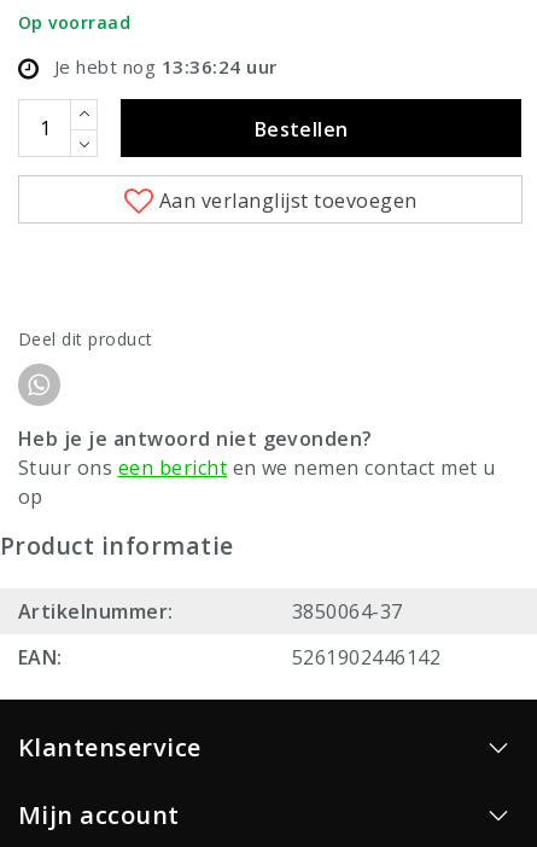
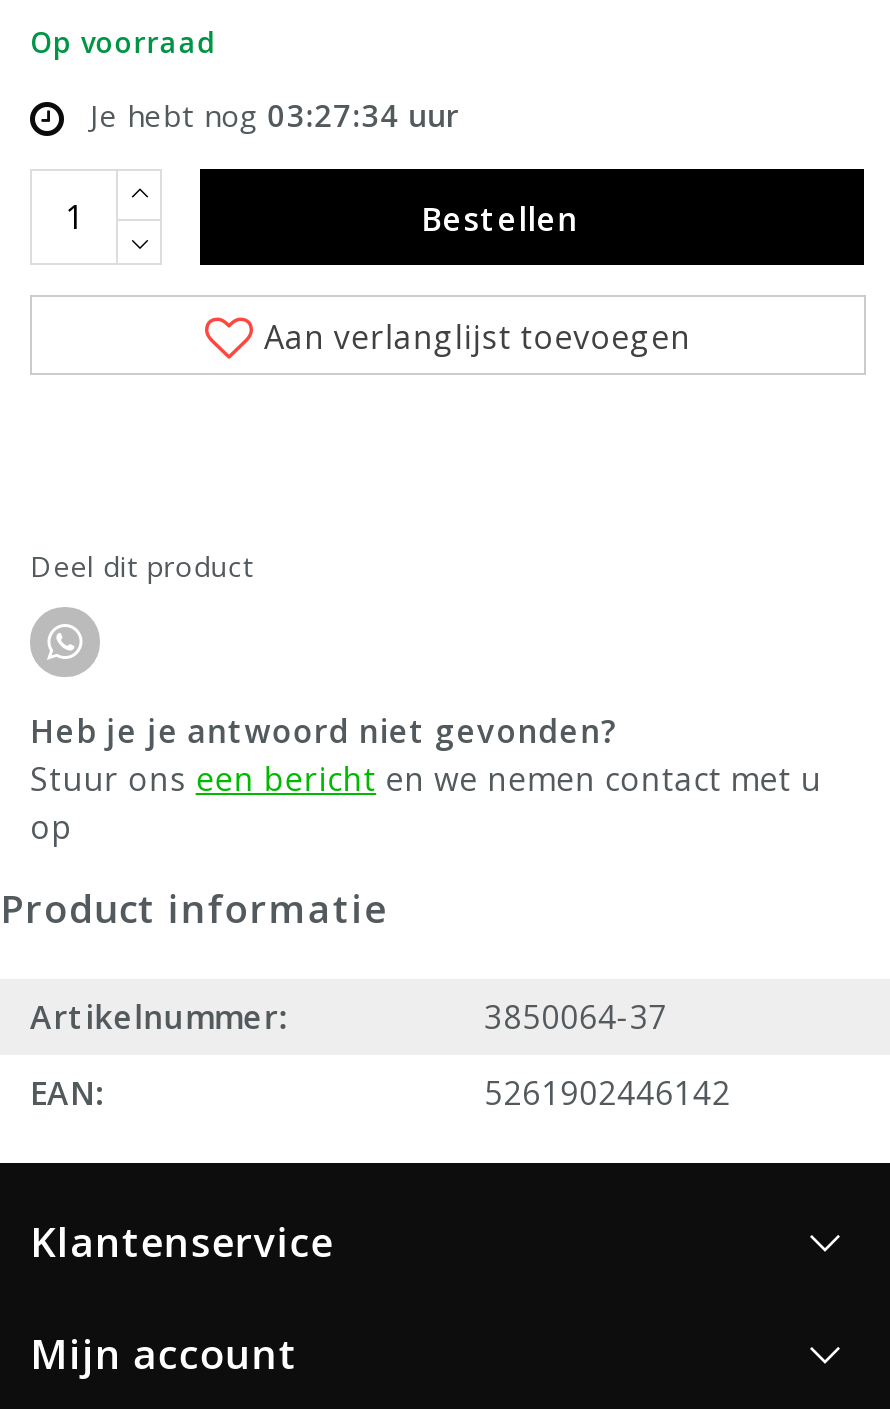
- Je hebt nog 13:36:24 uur
+ Je hebt nog 03:27:34 uur
